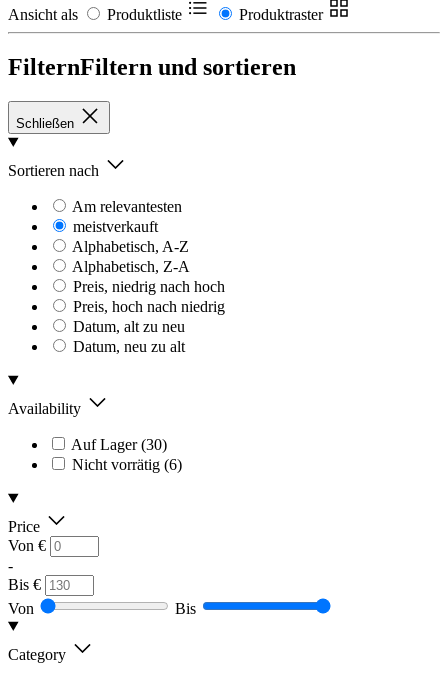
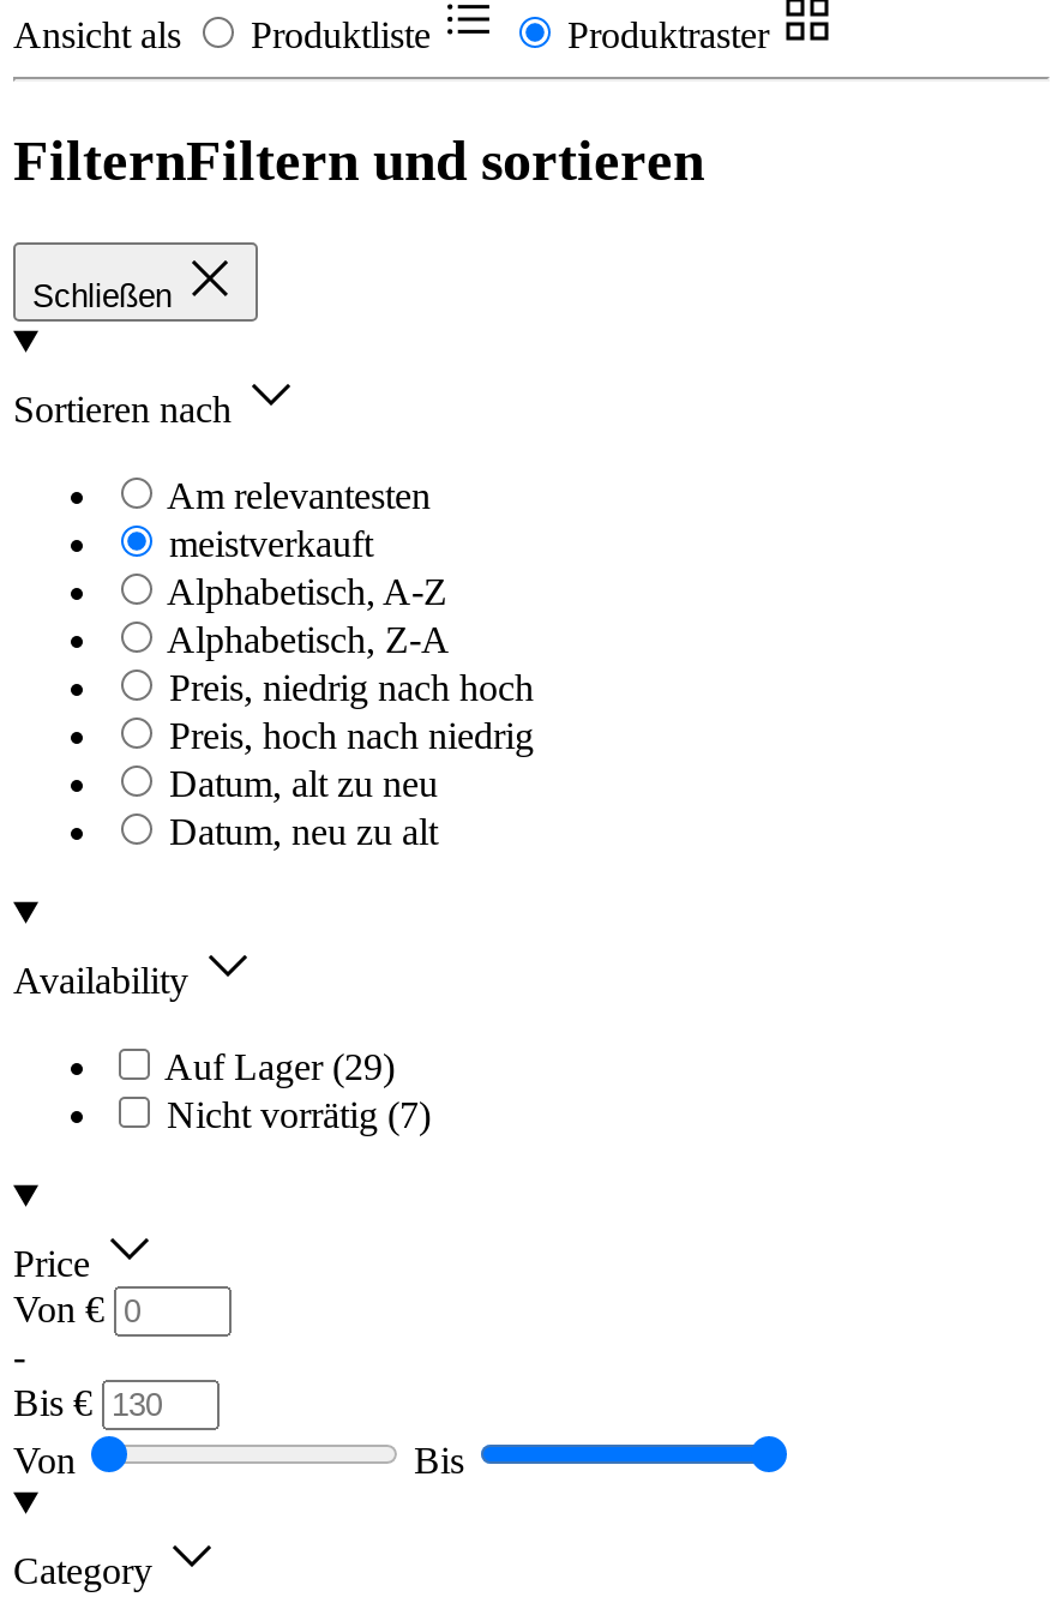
- Auf Lager (30)
+ Auf Lager (29)

- Nicht vorrätig (6)
+ Nicht vorrätig (7)
